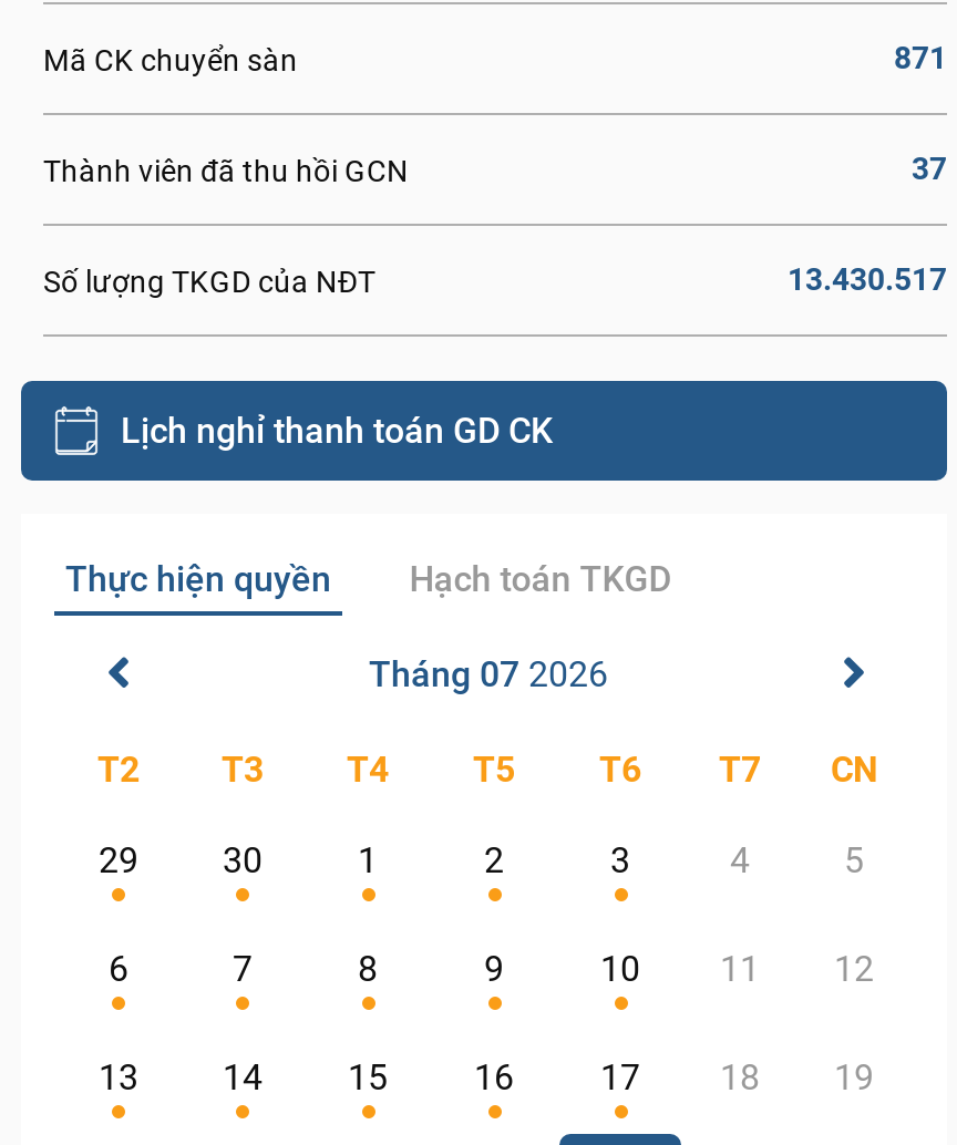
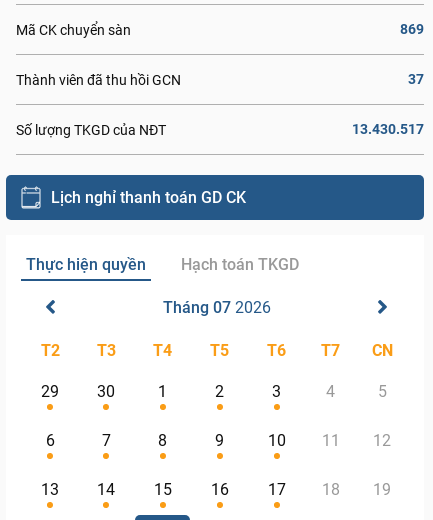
- 871
+ 869
